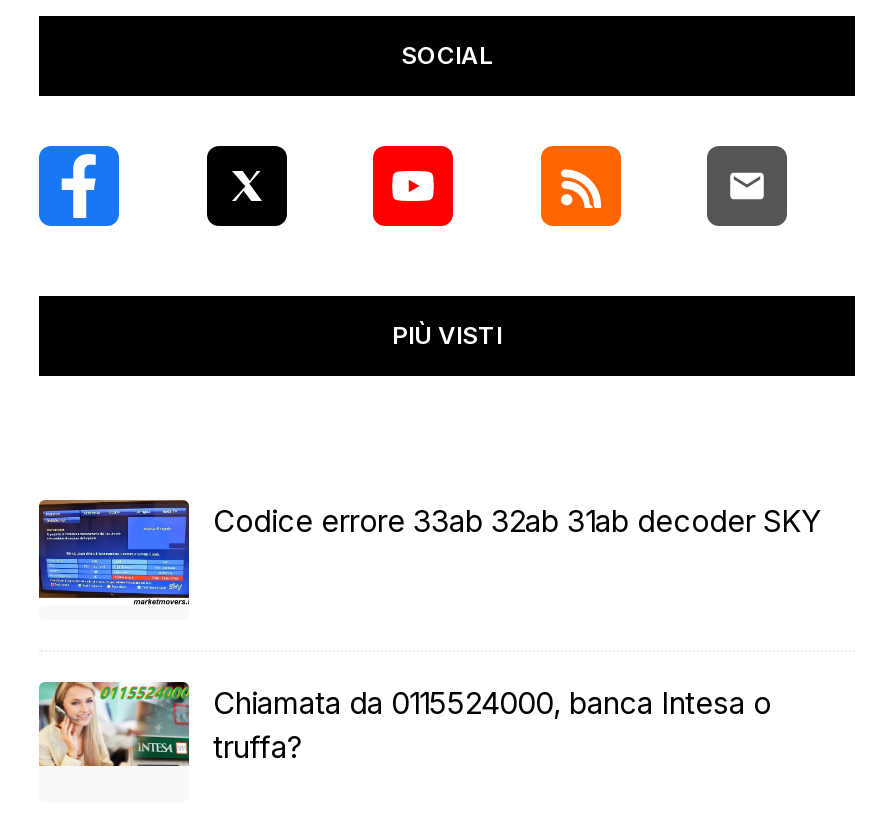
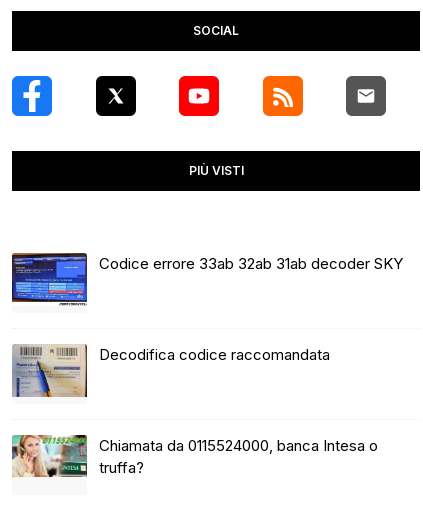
+ [image]
+ Decodifica codice raccomandata
